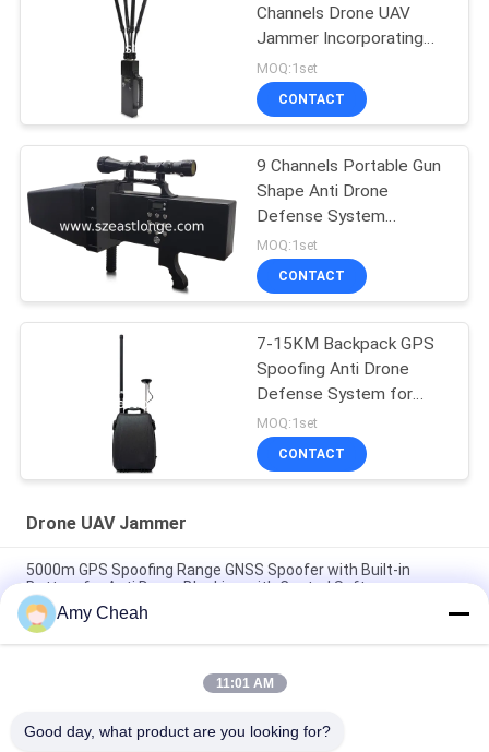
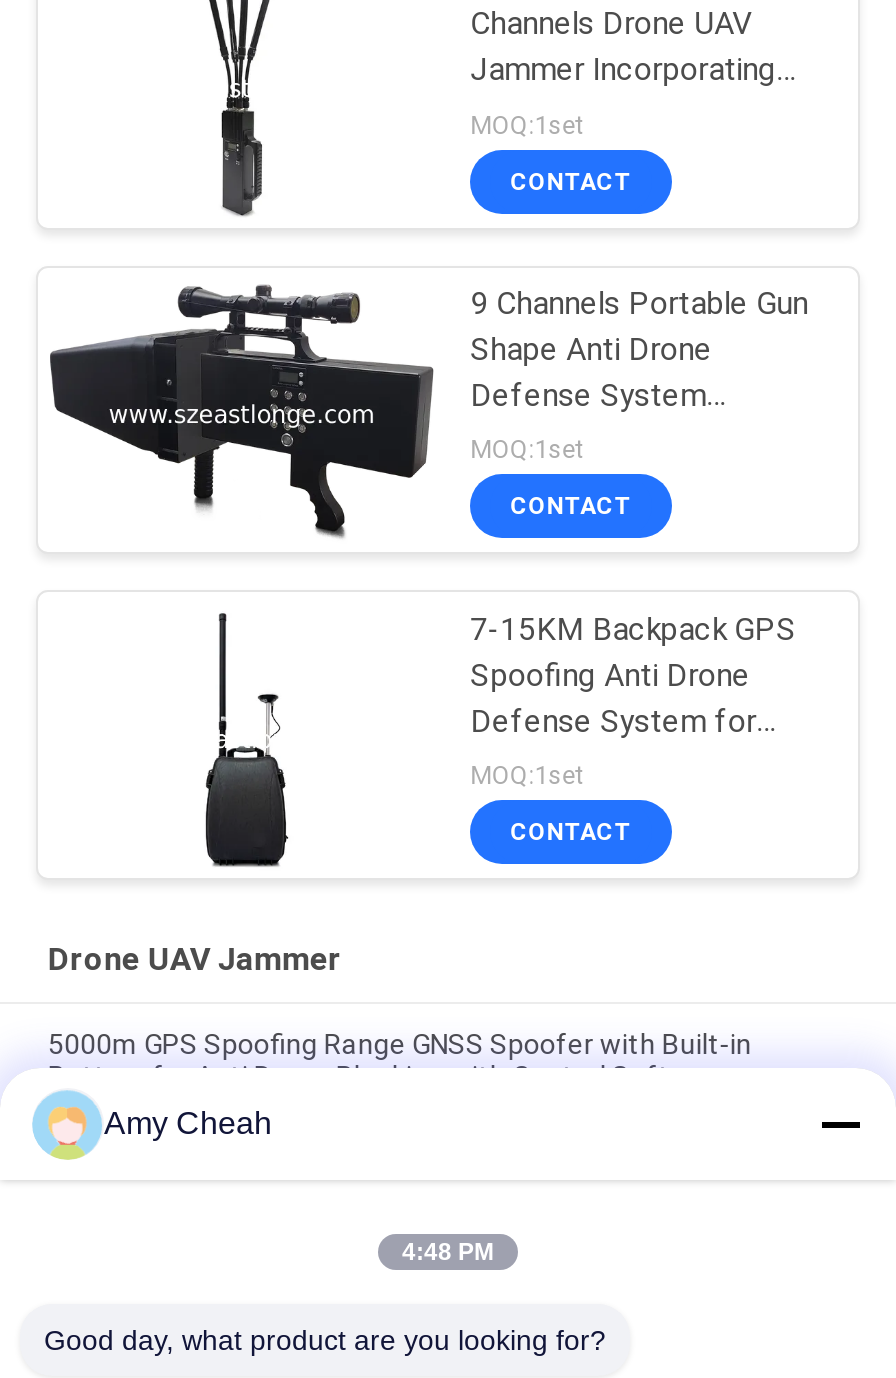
- 11:01 AM
+ 4:48 PM
